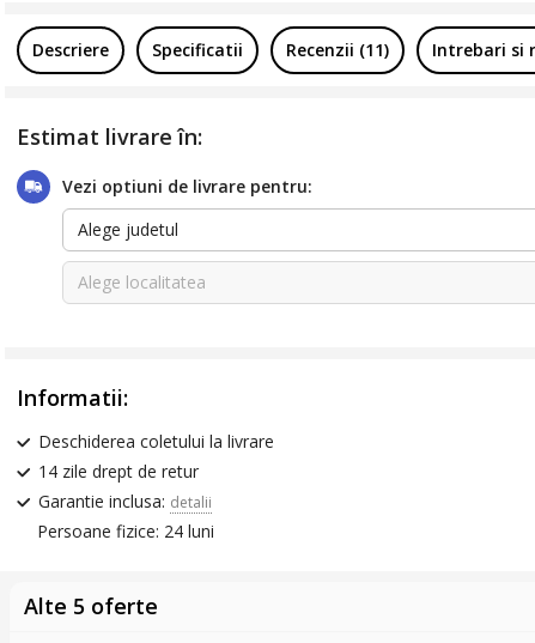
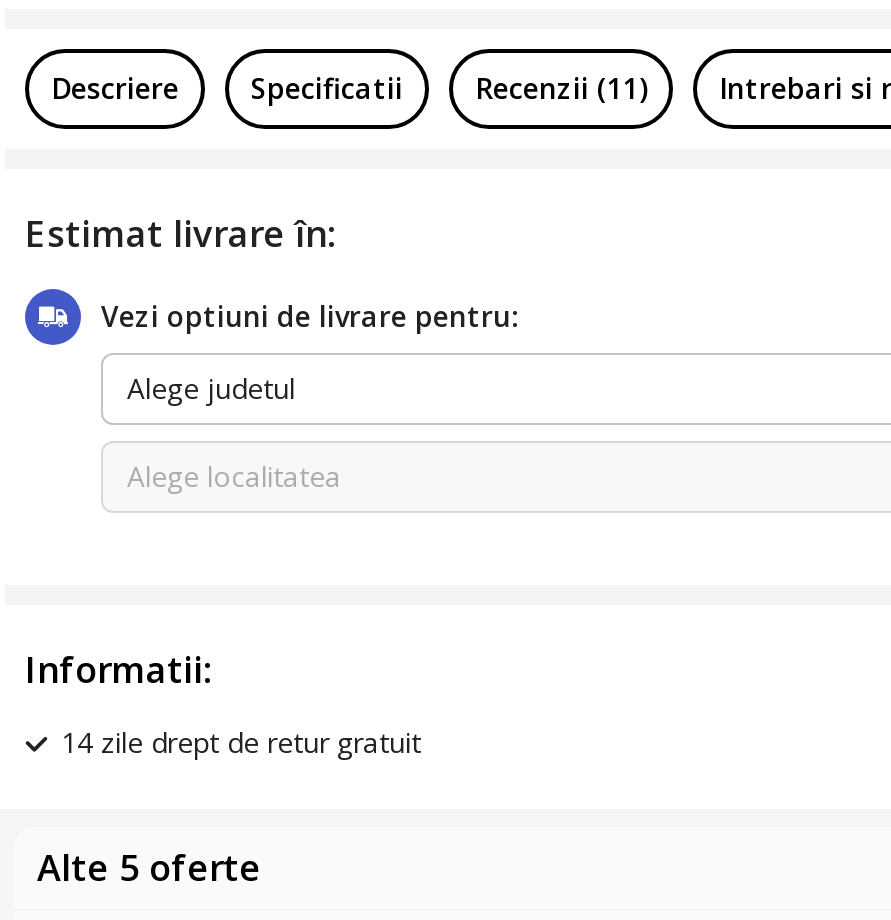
- Deschiderea coletului la livrare
- 14 zile drept de retur
- Garantie inclusa: detalii
- Persoane fizice: 24 luni
+ 14 zile drept de retur gratuit
